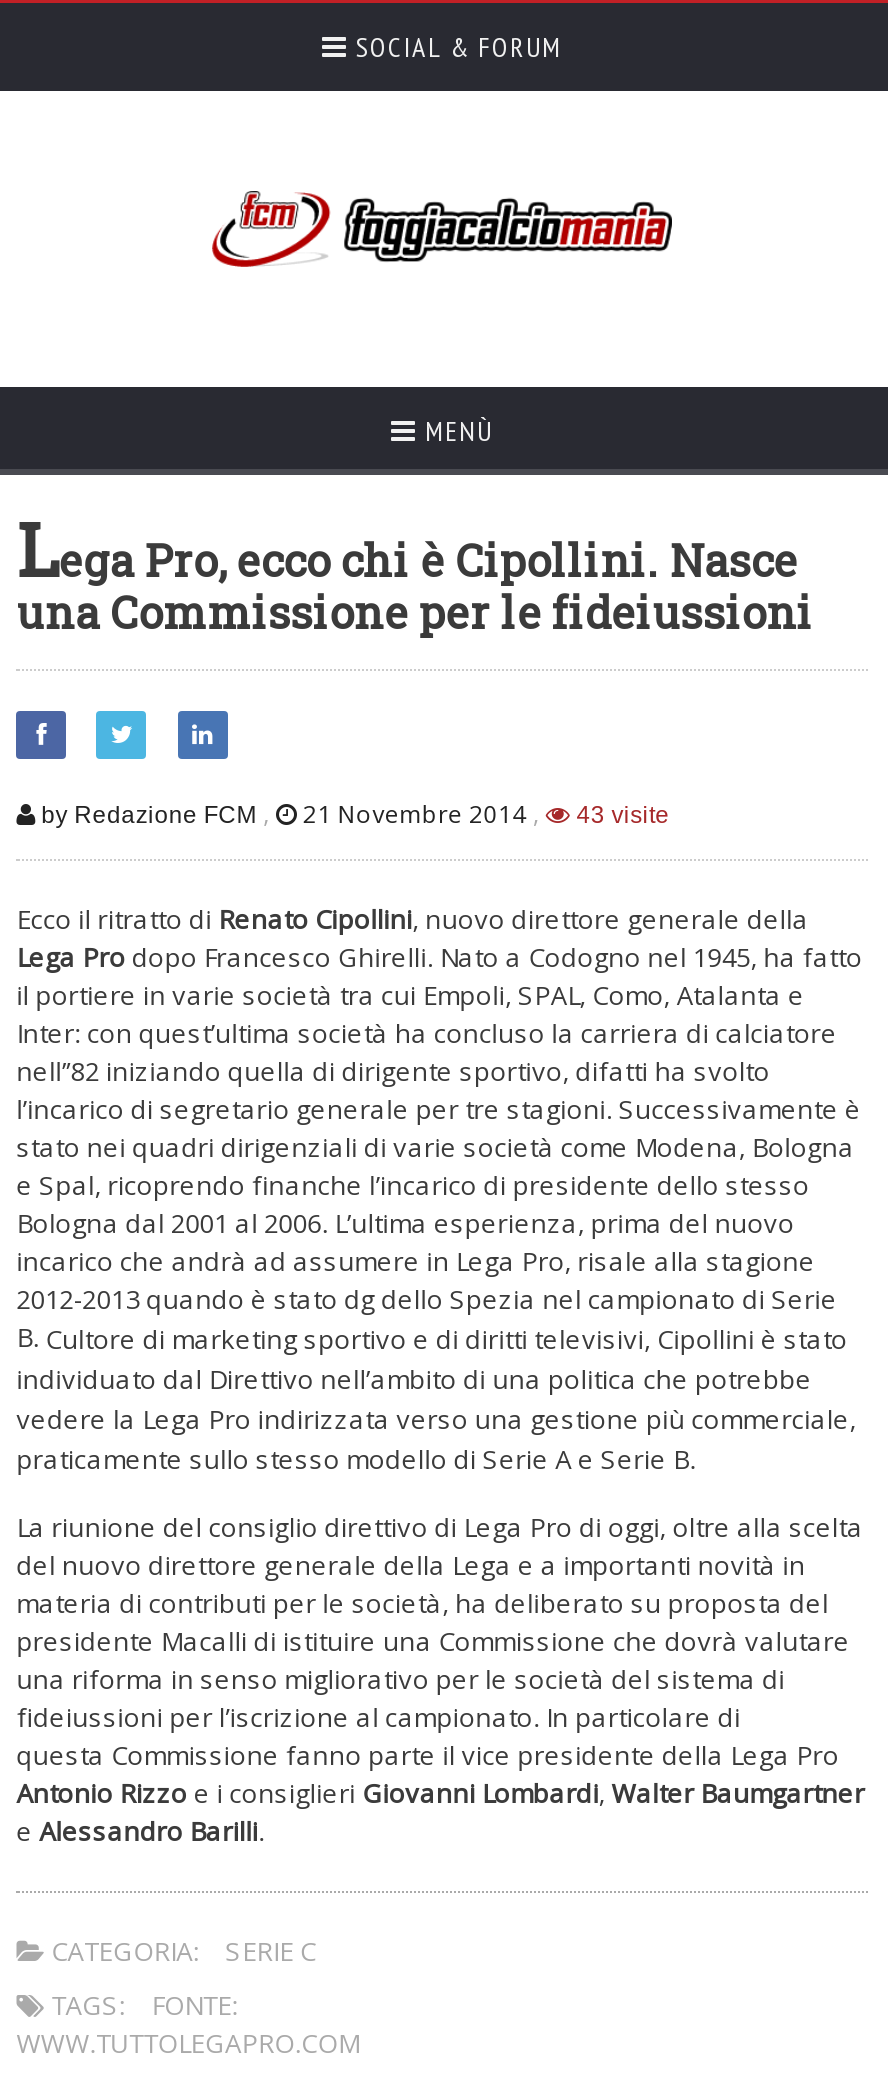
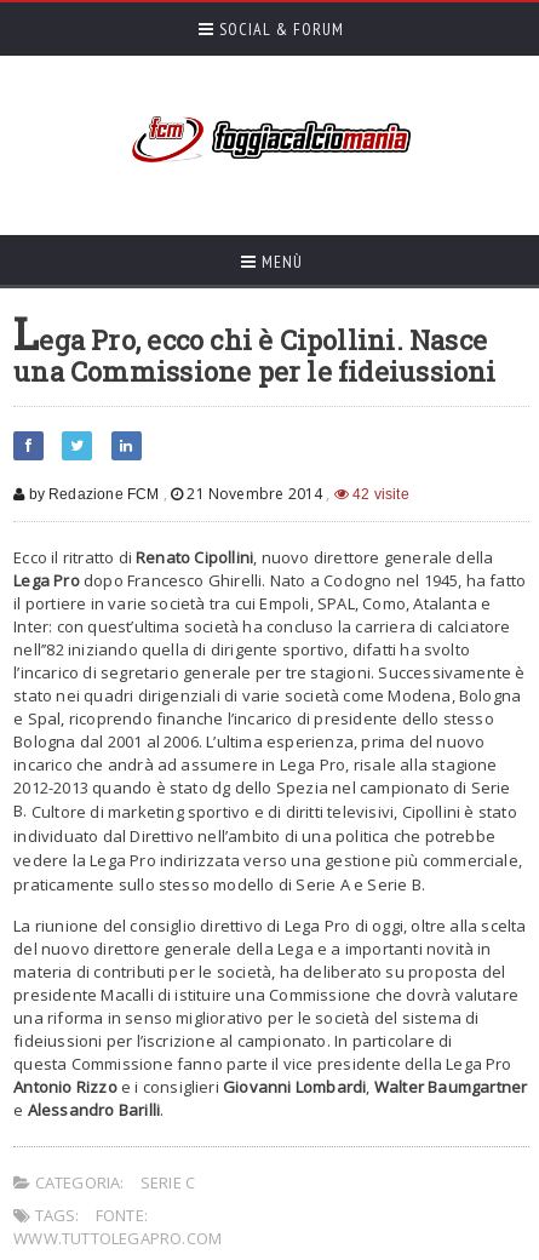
- by Redazione FCM , 21 Novembre 2014, 43 visite
+ by Redazione FCM , 21 Novembre 2014, 42 visite
